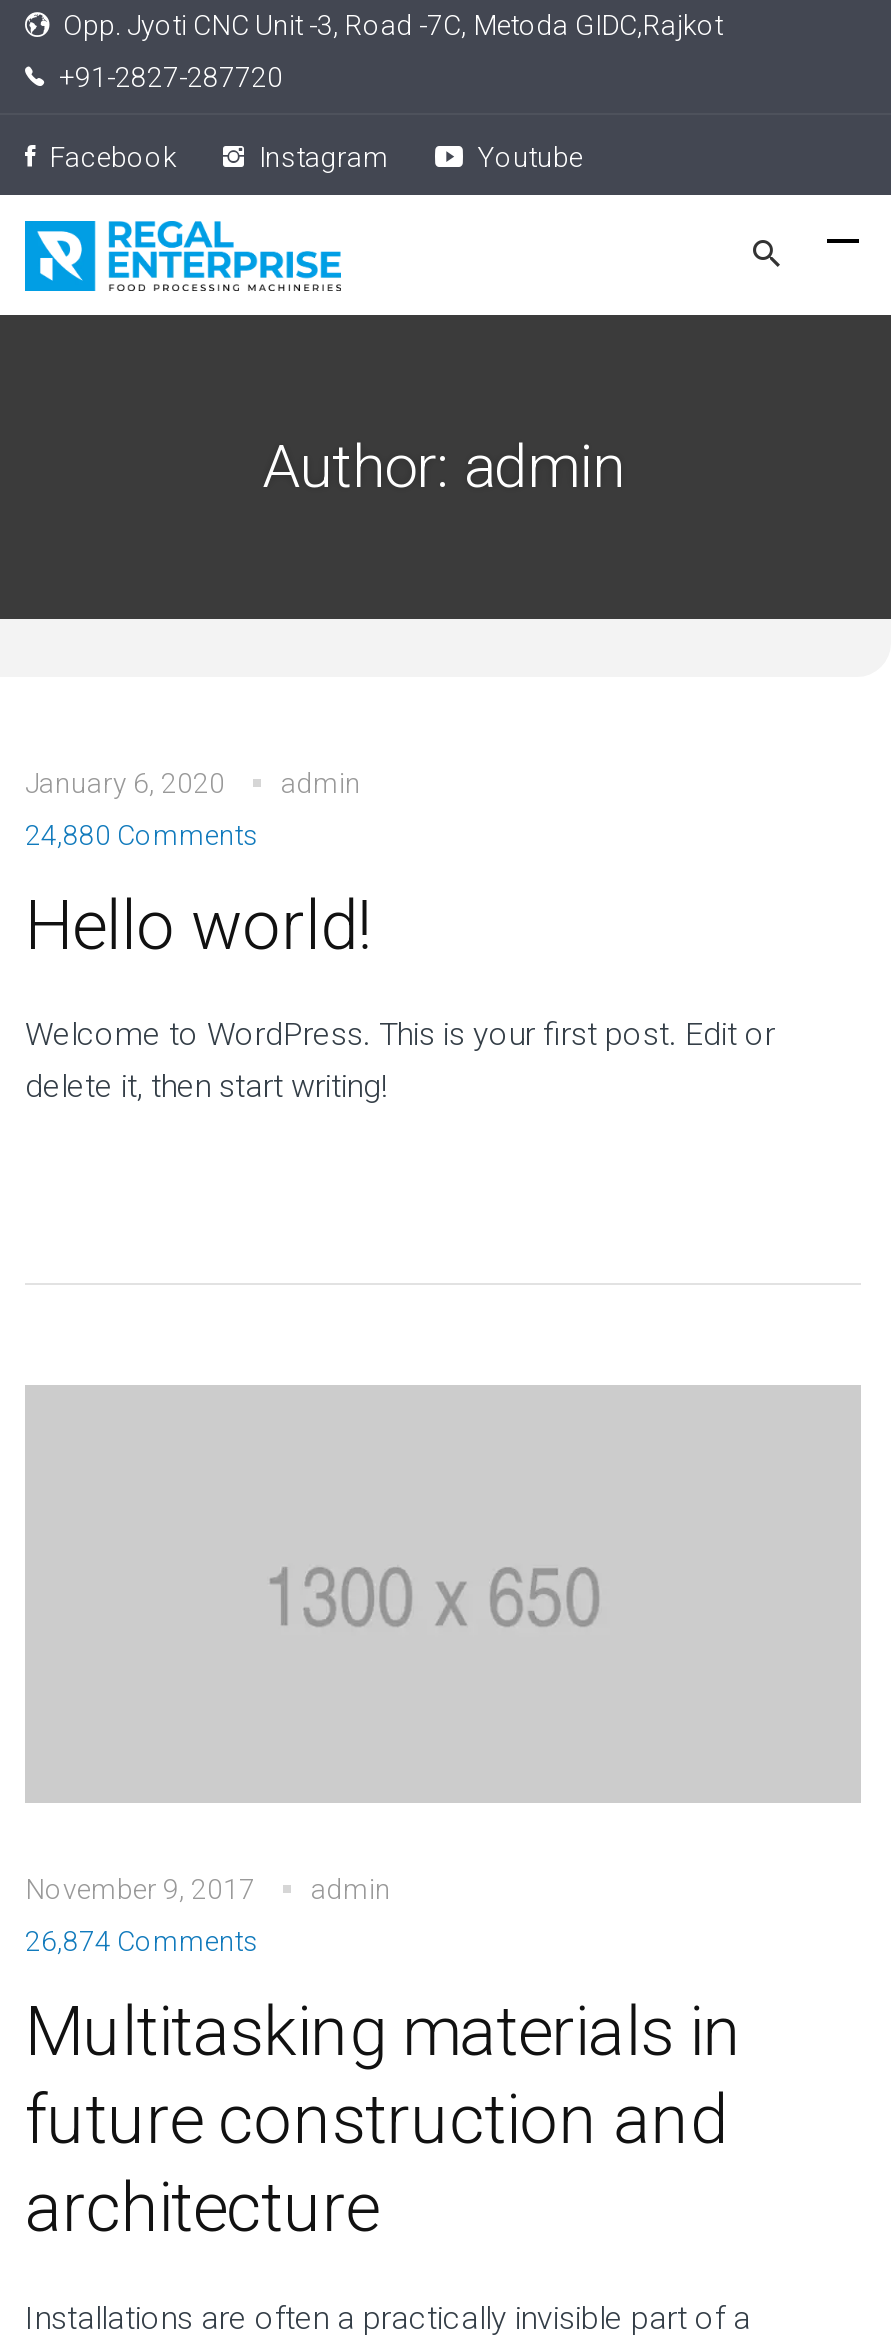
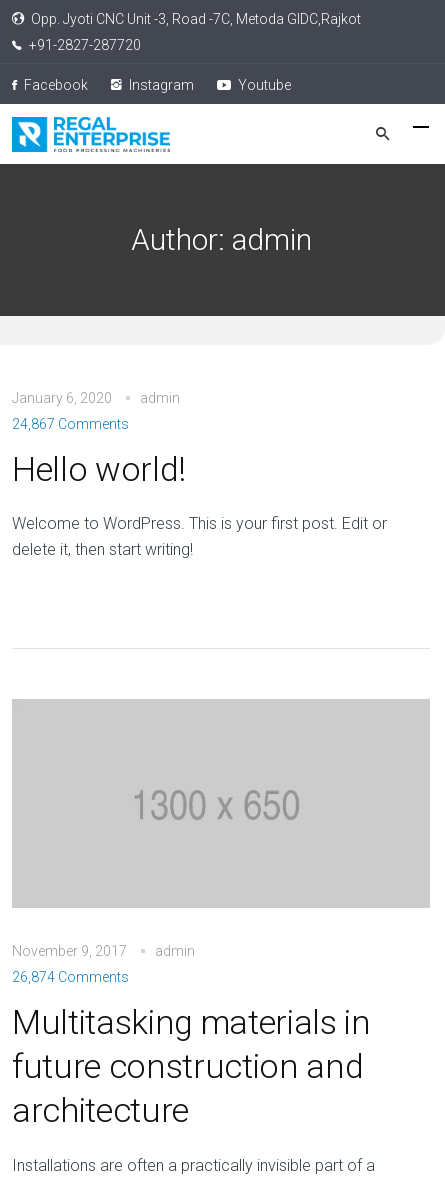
- 24,880 Comments
+ 24,867 Comments
